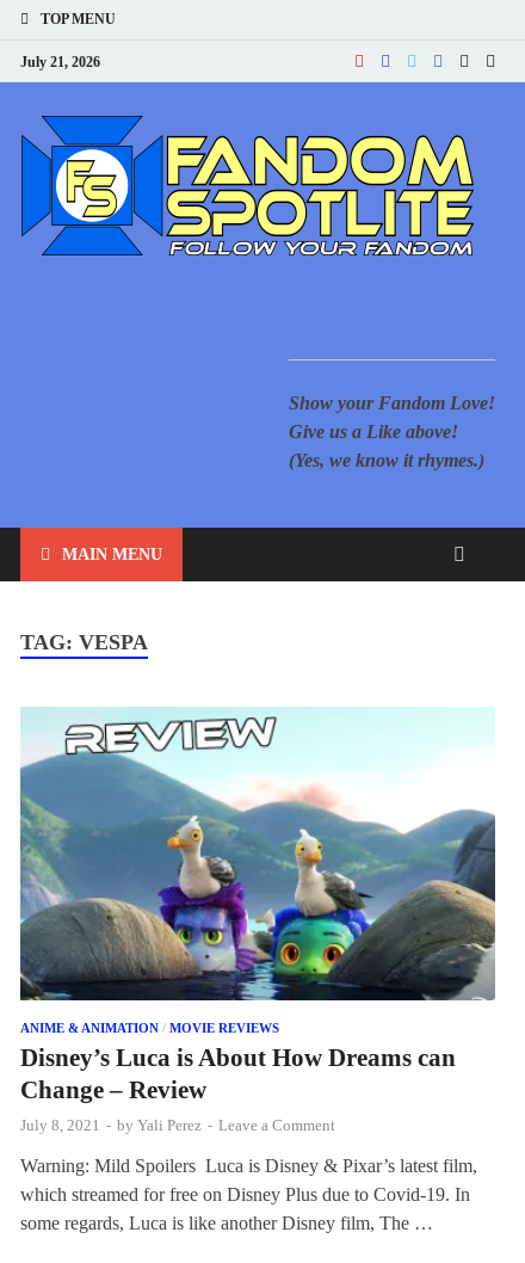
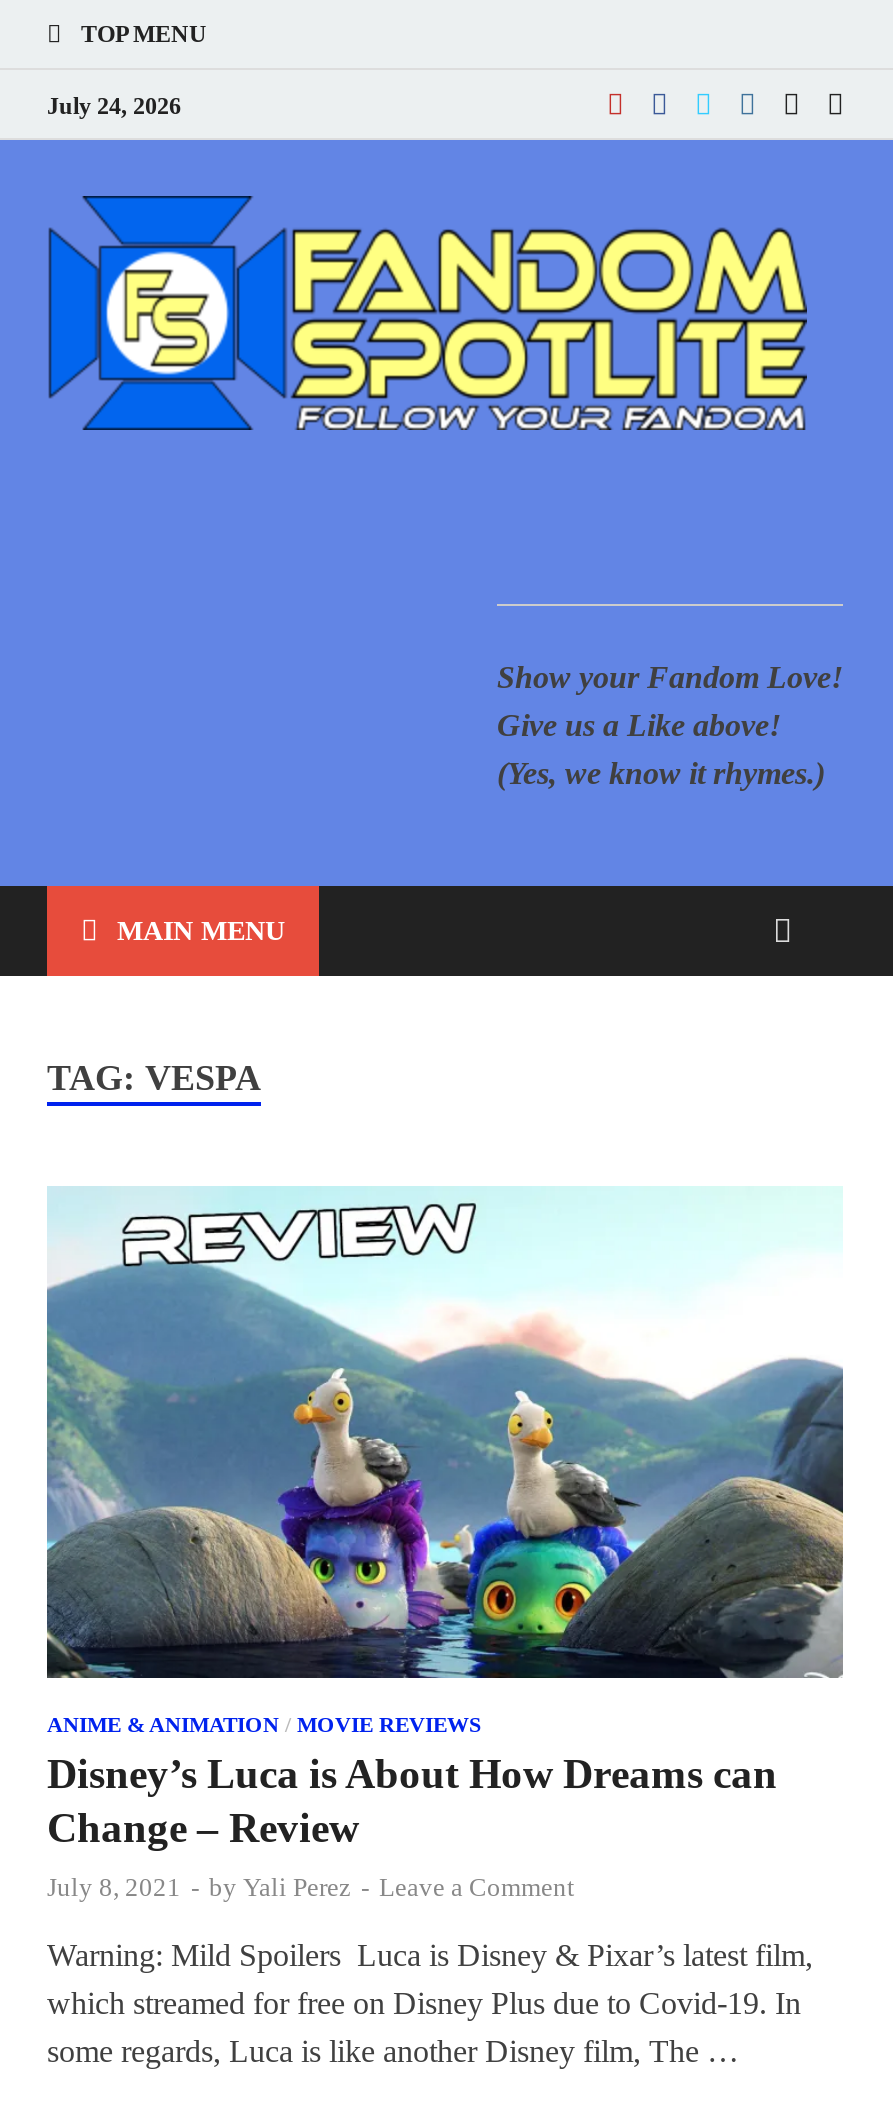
- July 21, 2026
+ July 24, 2026
